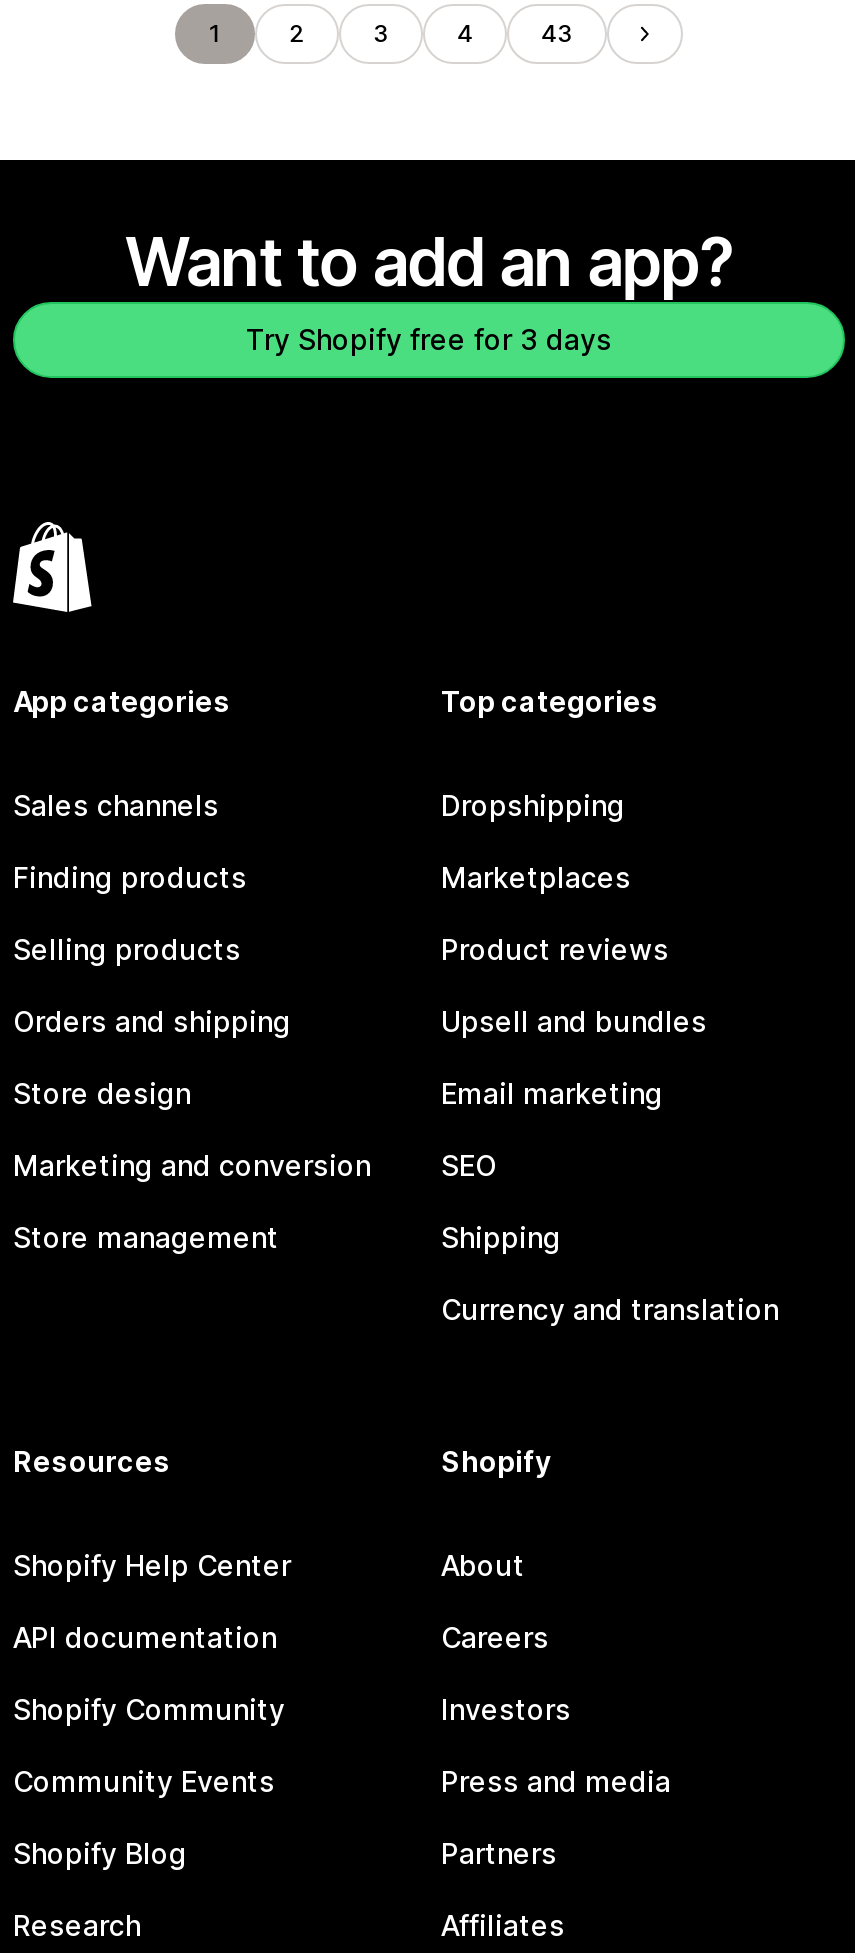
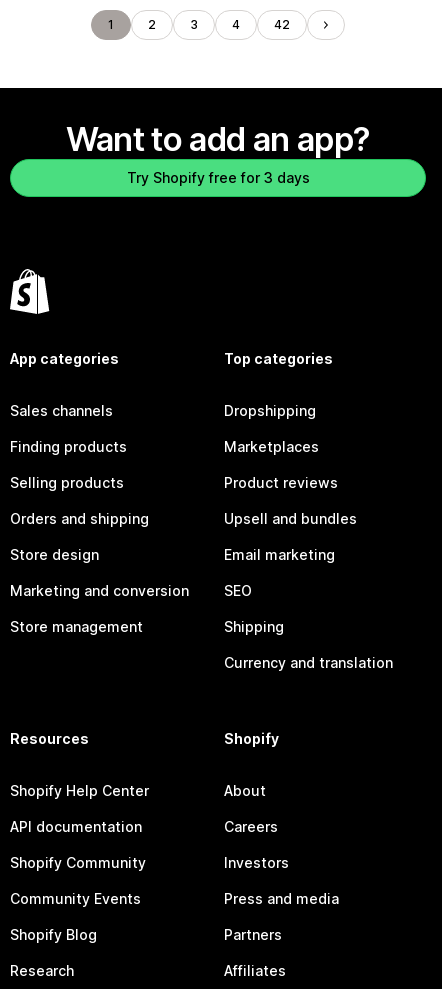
- 43
+ 42
